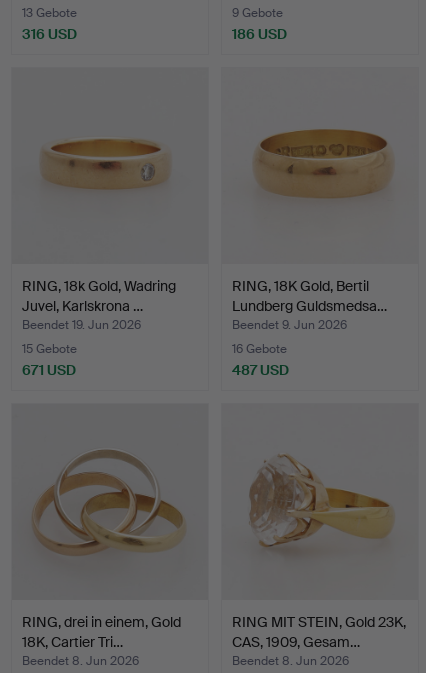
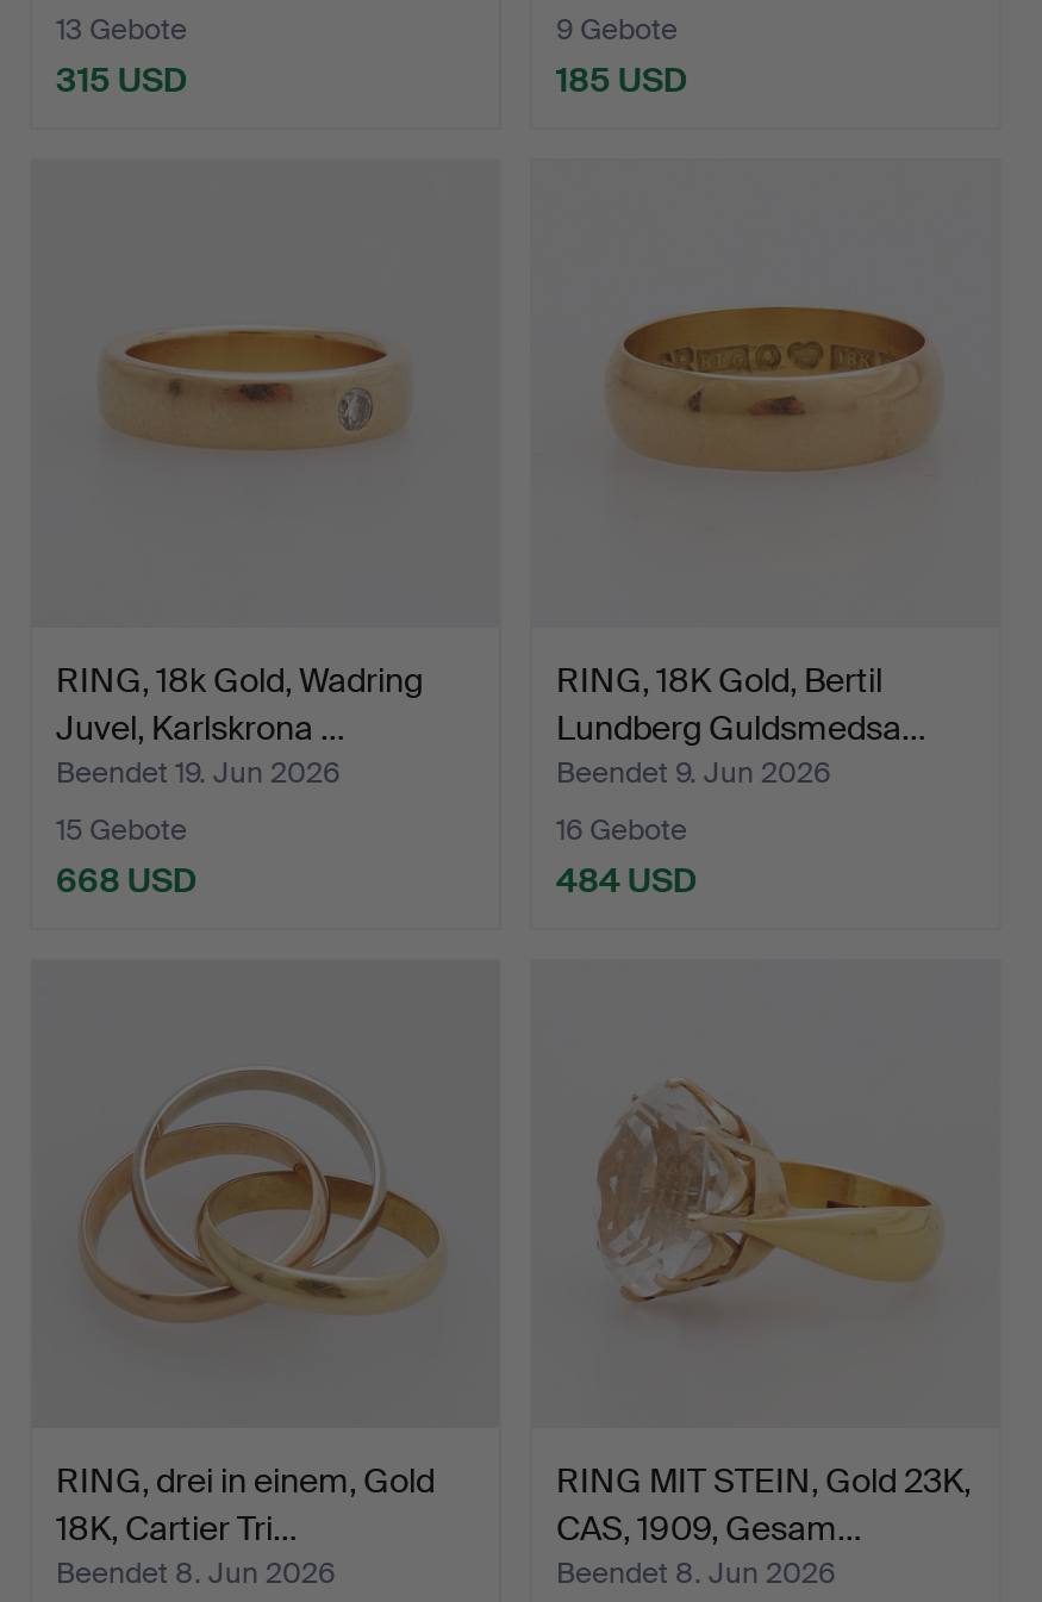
- 316 USD
+ 315 USD

- 186 USD
+ 185 USD

- 671 USD
+ 668 USD

- 487 USD
+ 484 USD
